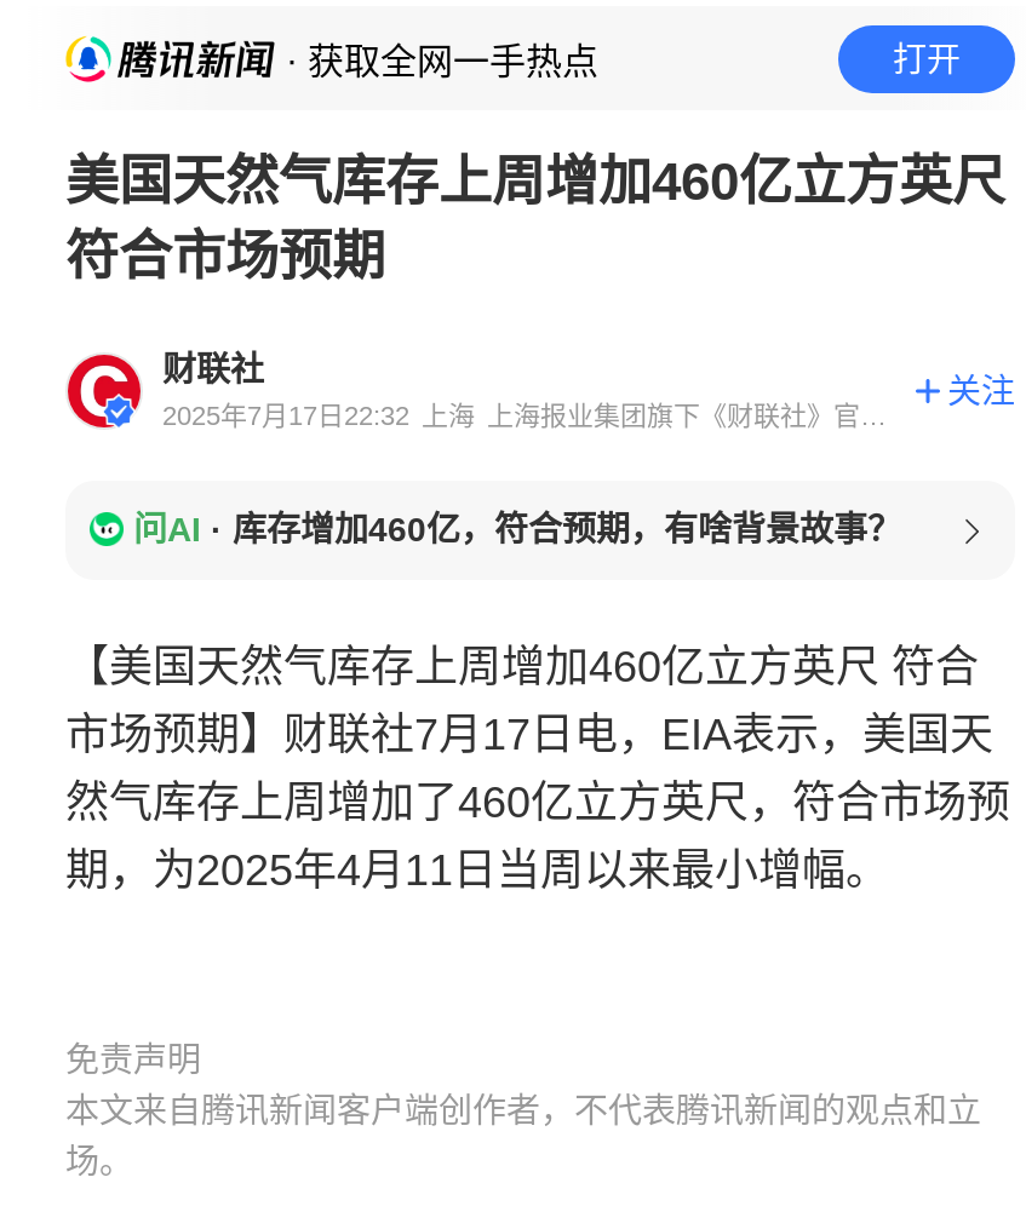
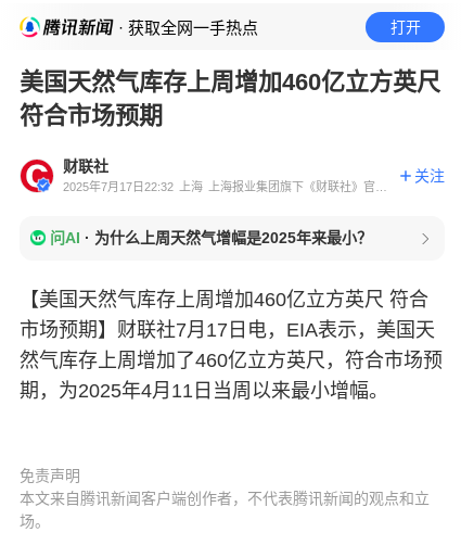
- 问AI ·库存增加460亿，符合预期，有啥背景故事？
+ 问AI ·为什么上周天然气增幅是2025年来最小？
